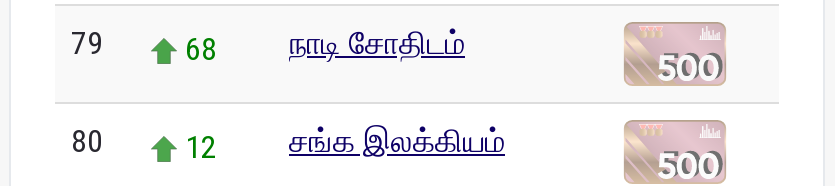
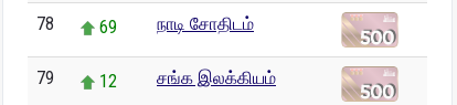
- 79
+ 78

- 68
+ 69

- 80 12 சங்க இலக்கியம்
+ 79 12 சங்க இலக்கியம்
